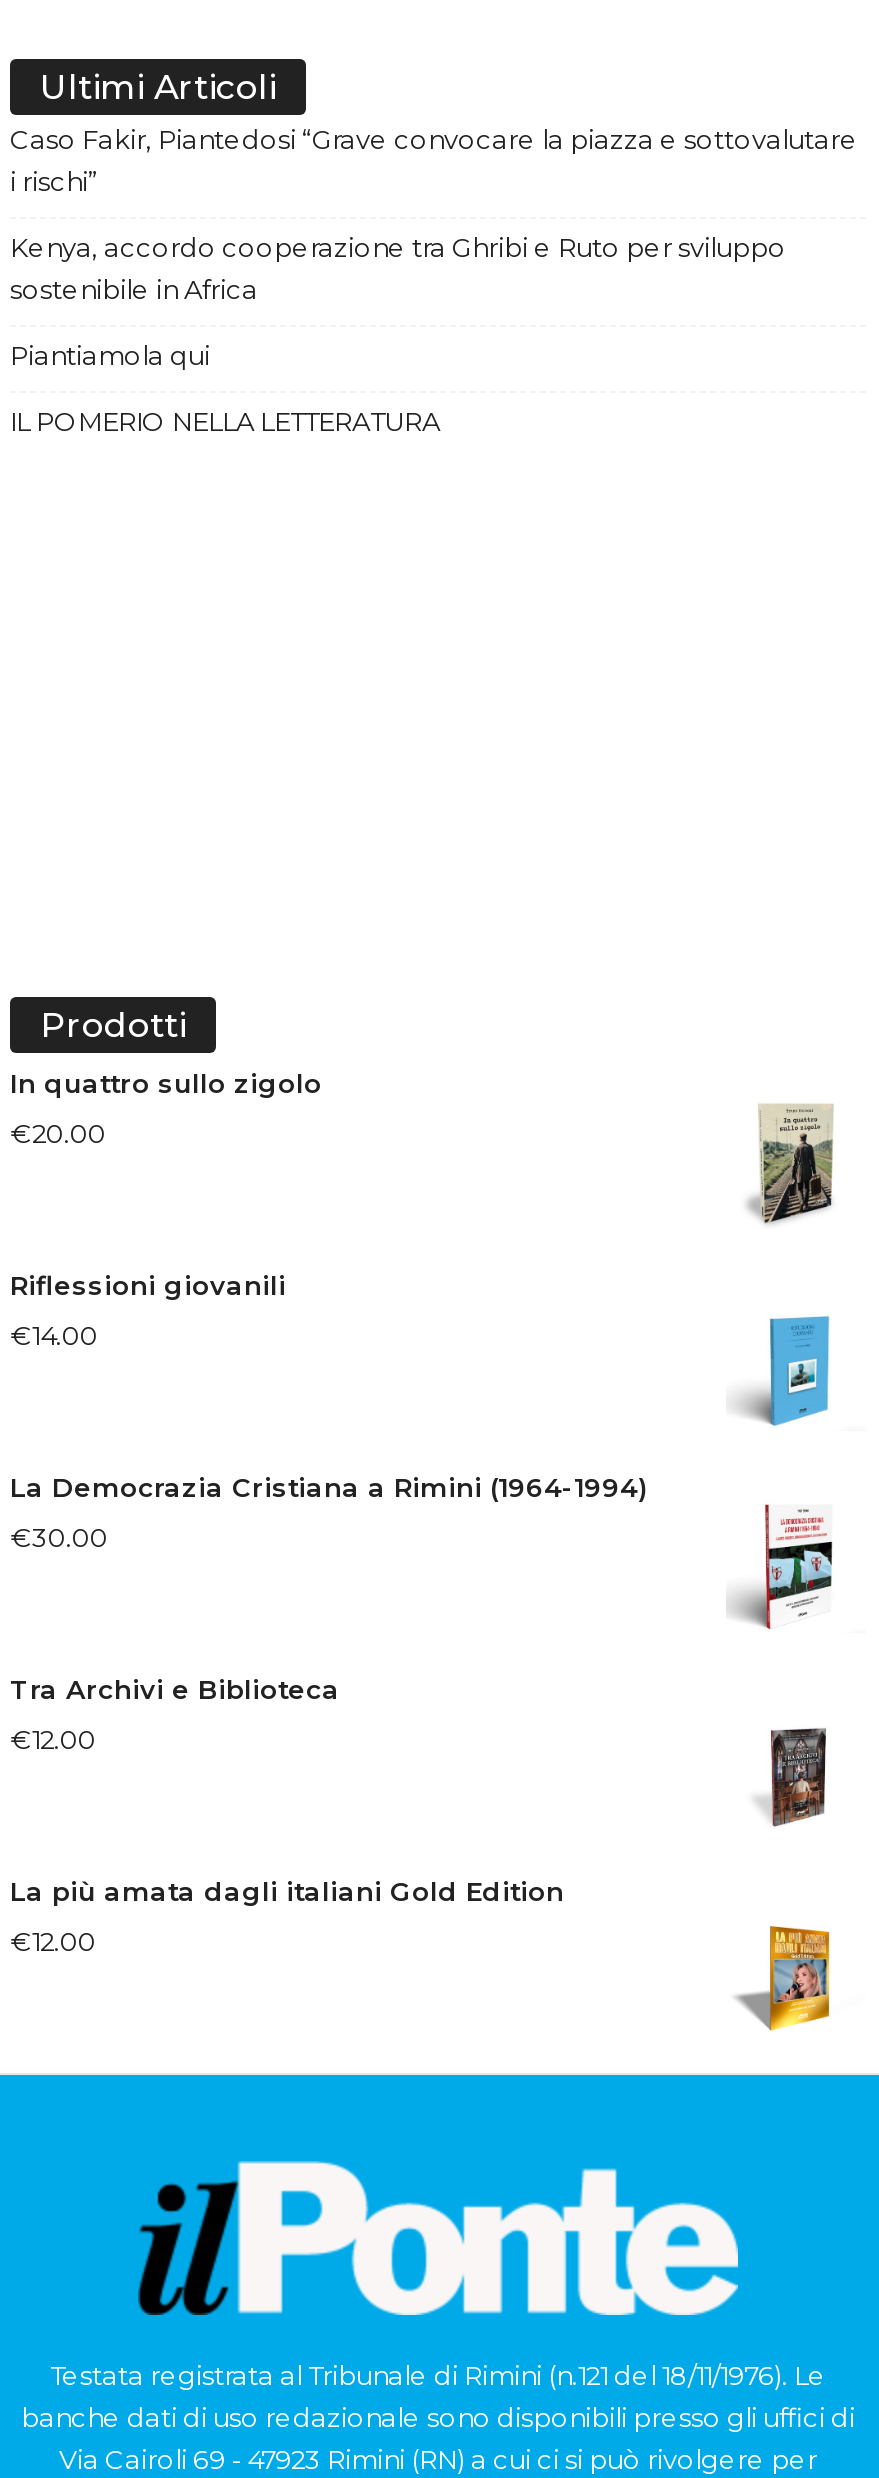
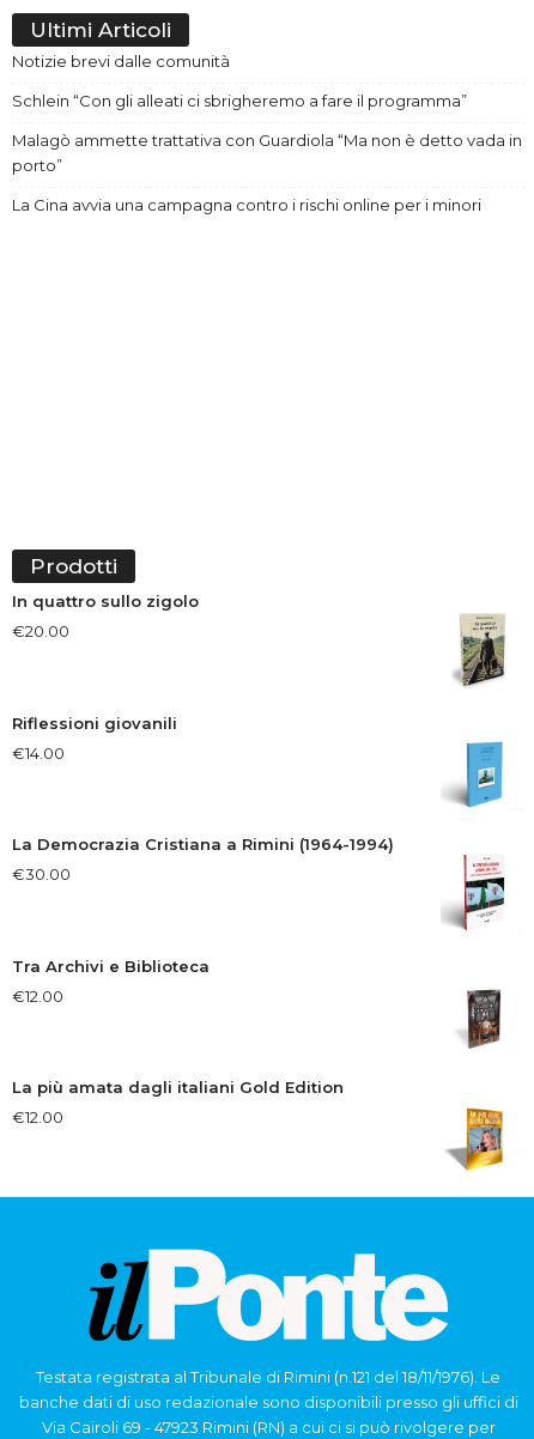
- Caso Fakir, Piantedosi “Grave convocare la piazza e sottovalutare
- i rischi”
+ Notizie brevi dalle comunità

- Kenya, accordo cooperazione tra Ghribi e Ruto per sviluppo
- sostenibile in Africa
+ Schlein “Con gli alleati ci sbrigheremo a fare il programma”

- Piantiamola qui
+ Malagò ammette trattativa con Guardiola “Ma non è detto vada in
+ porto”

- IL POMERIO NELLA LETTERATURA
+ La Cina avvia una campagna contro i rischi online per i minori
